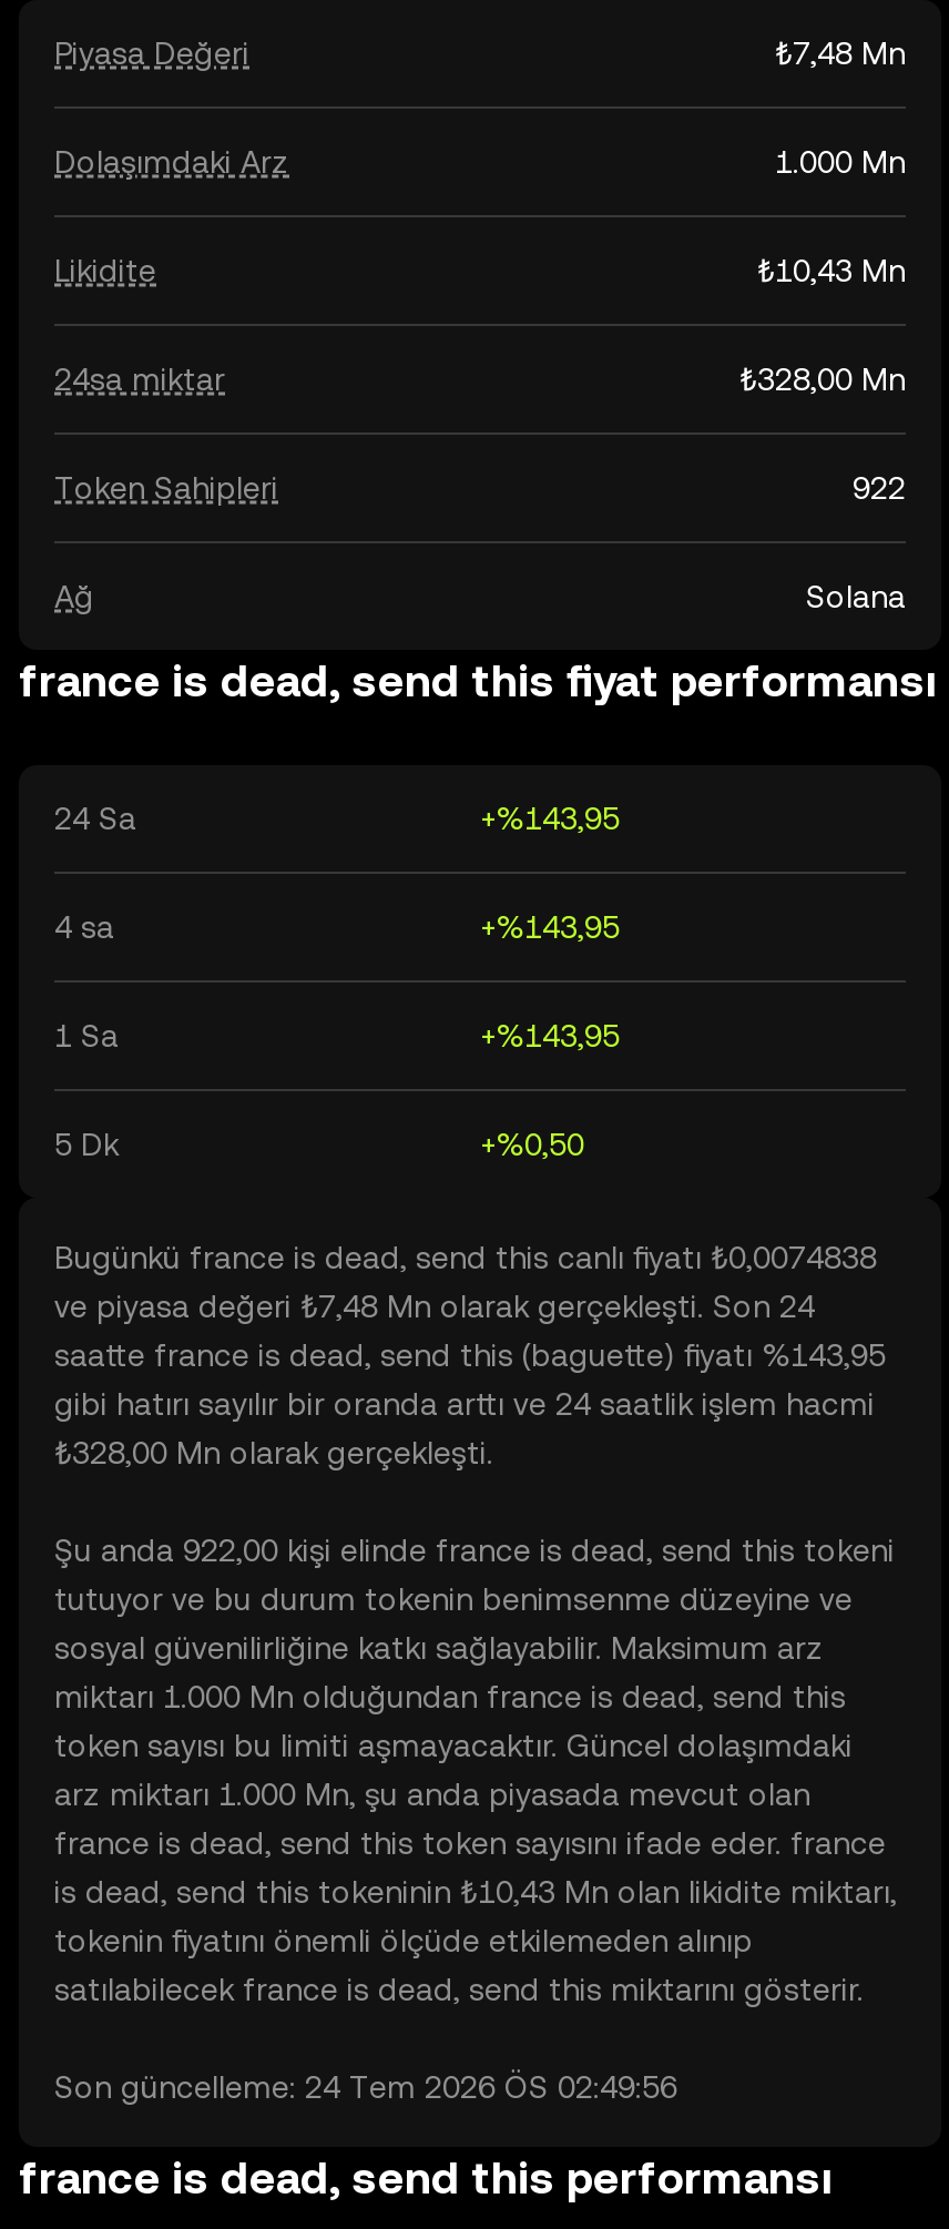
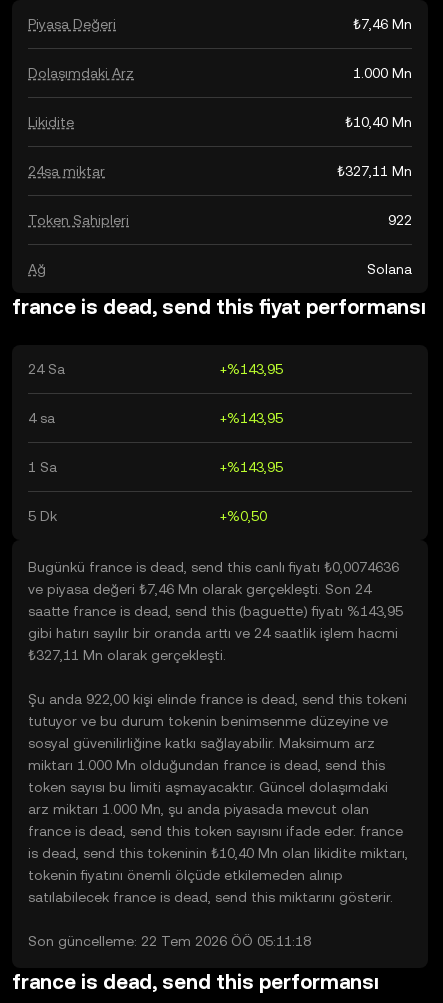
- ₺7,48 Mn
+ ₺7,46 Mn

- ₺10,43 Mn
+ ₺10,40 Mn

- ₺328,00 Mn
+ ₺327,11 Mn

- Bugünkü france is dead, send this canlı fiyatı ₺0,0074838
+ Bugünkü france is dead, send this canlı fiyatı ₺0,0074636

- ve piyasa değeri ₺7,48 Mn olarak gerçekleşti. Son 24
+ ve piyasa değeri ₺7,46 Mn olarak gerçekleşti. Son 24

- ₺328,00 Mn olarak gerçekleşti.
+ ₺327,11 Mn olarak gerçekleşti.

- is dead, send this tokeninin ₺10,43 Mn olan likidite miktarı,
+ is dead, send this tokeninin ₺10,40 Mn olan likidite miktarı,

- Son güncelleme: 24 Tem 2026 ÖS 02:49:56
+ Son güncelleme: 22 Tem 2026 ÖÖ 05:11:18
